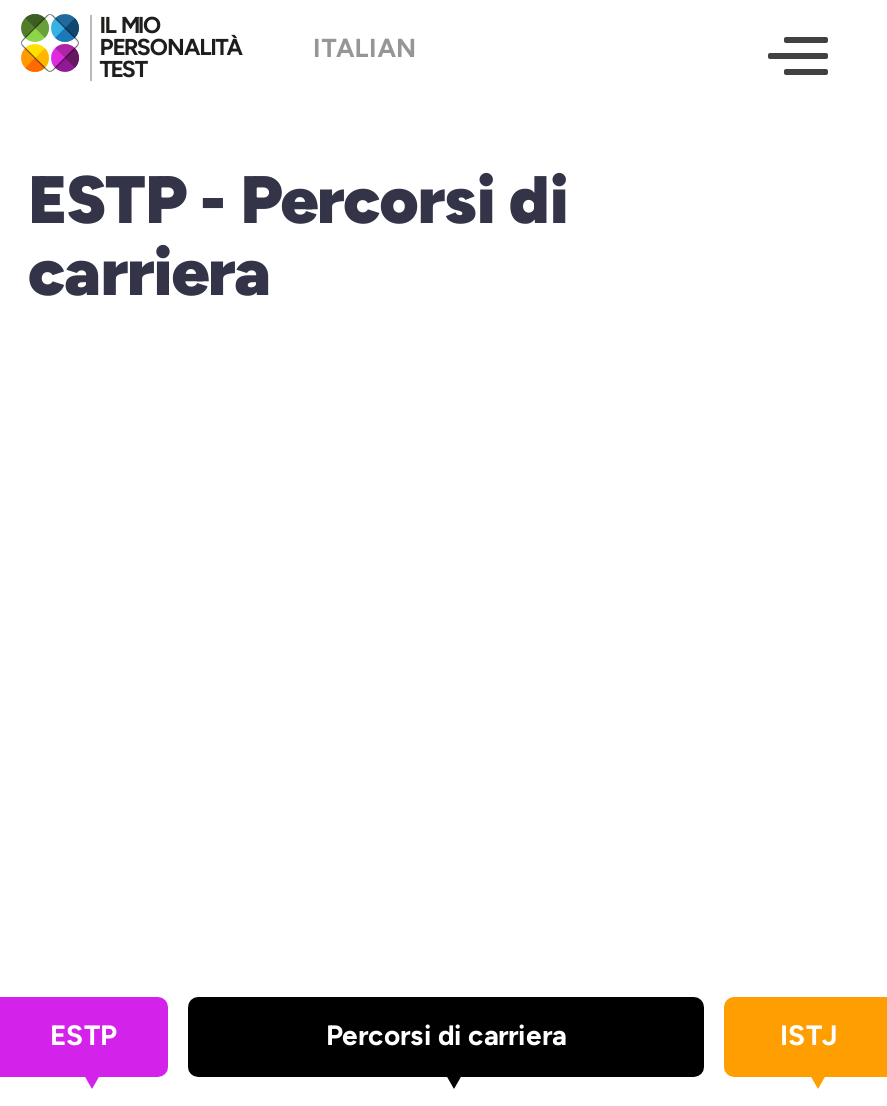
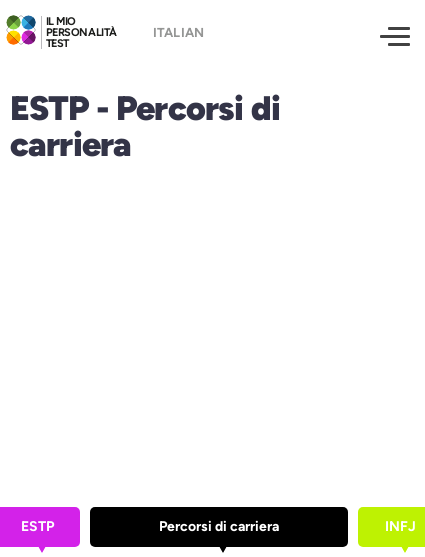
- ISTJ
+ INFJ
